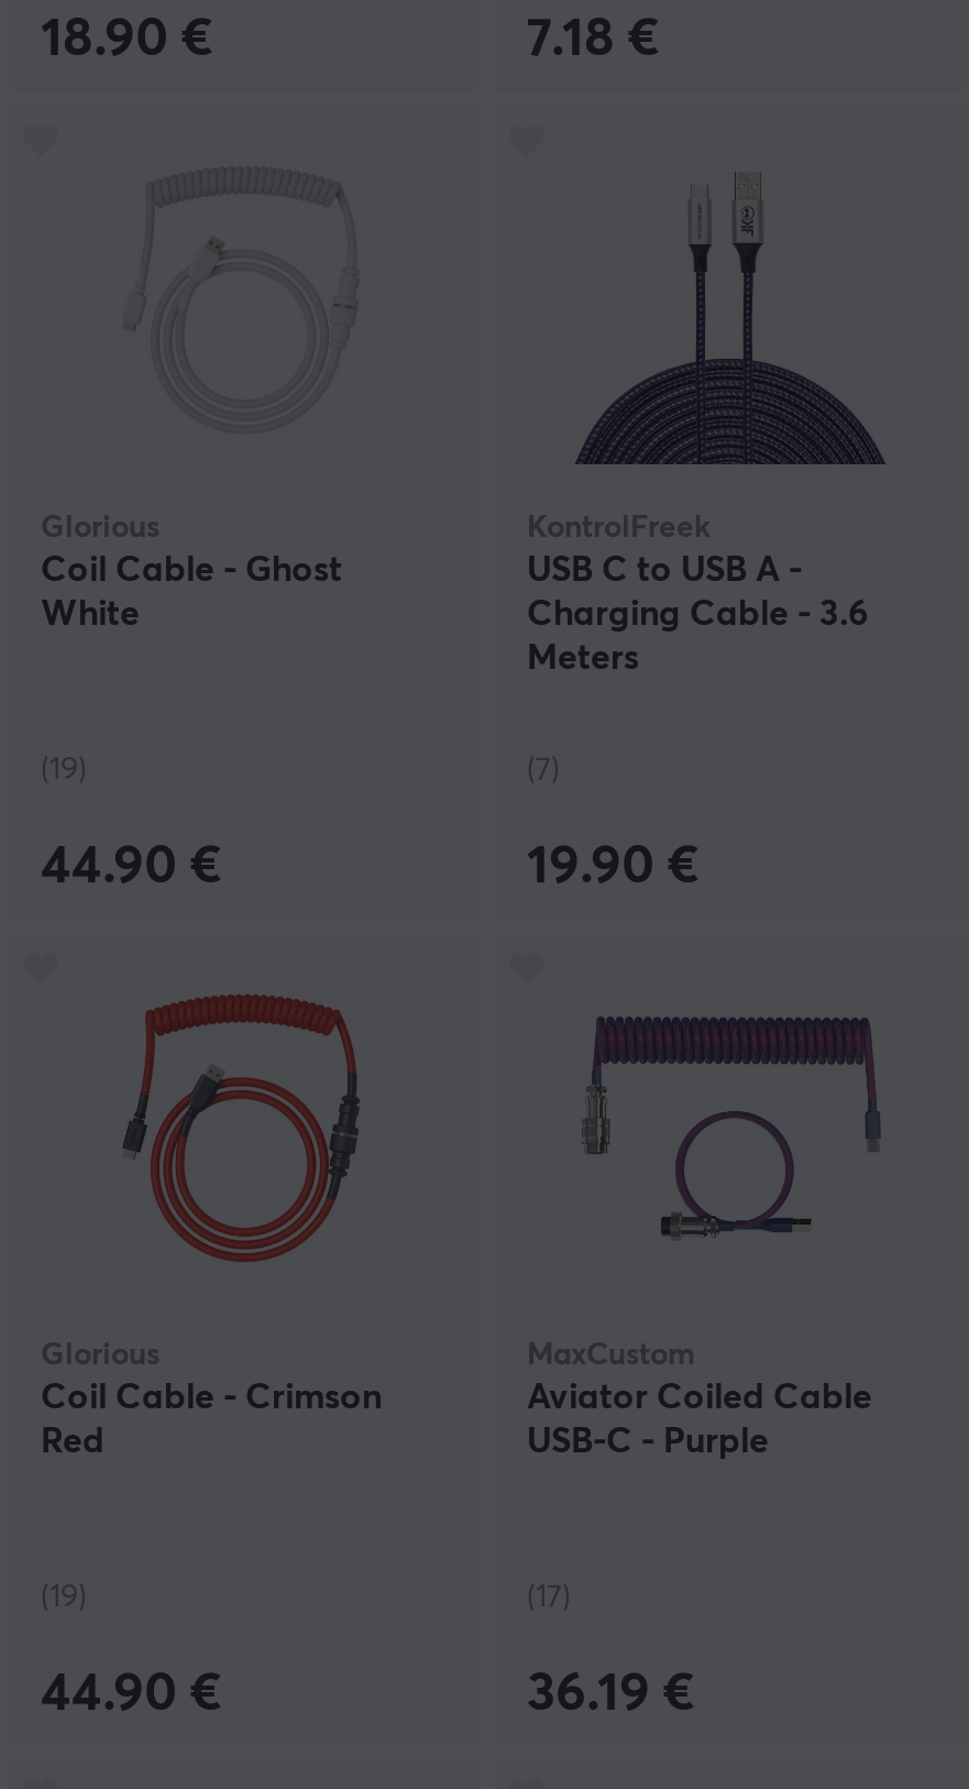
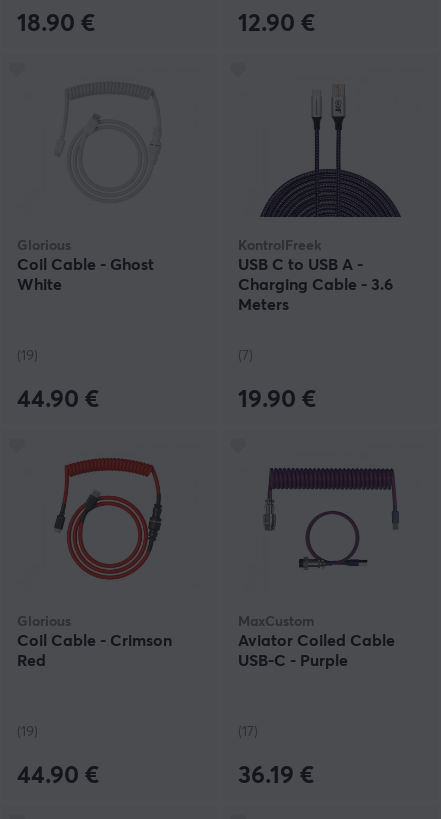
- 7.18 €
+ 12.90 €
